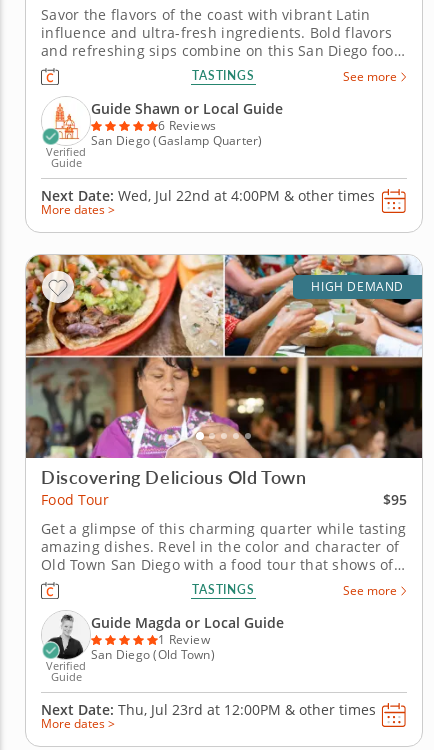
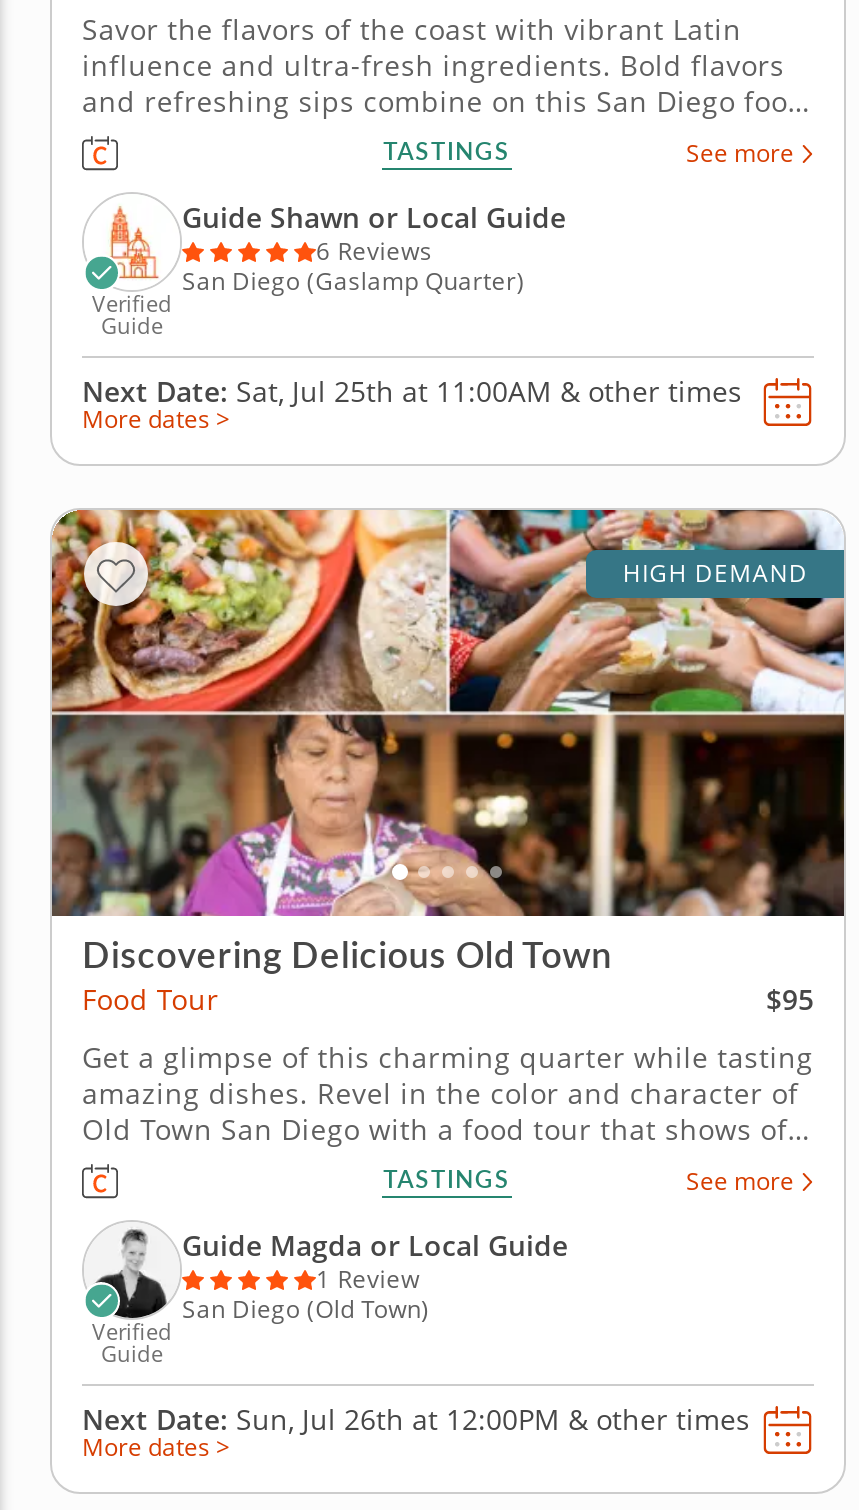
- Next Date: Wed, Jul 22nd at 4:00PM & other times
+ Next Date: Sat, Jul 25th at 11:00AM & other times

- Next Date: Thu, Jul 23rd at 12:00PM & other times
+ Next Date: Sun, Jul 26th at 12:00PM & other times
